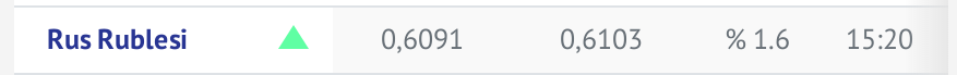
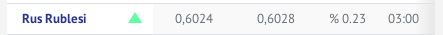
- 0,6091
+ 0,6024

- 0,6103
+ 0,6028

- % 1.6
+ % 0.23

- 15:20
+ 03:00
